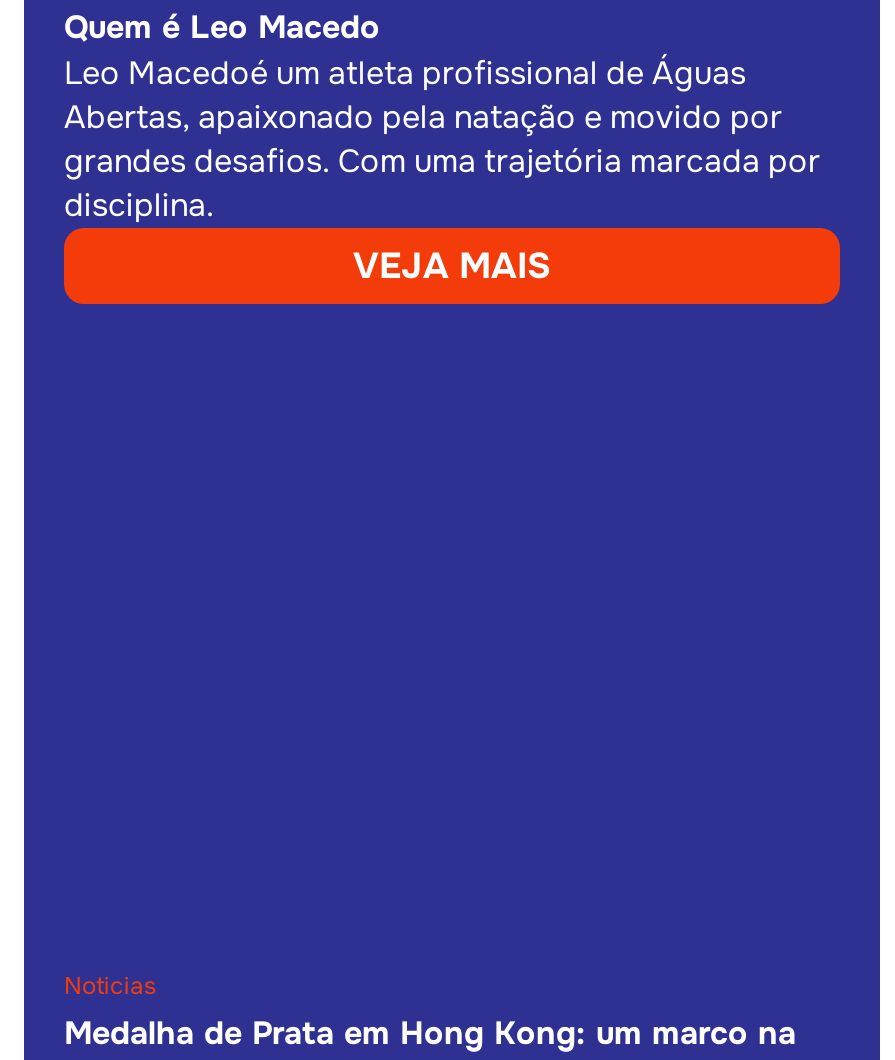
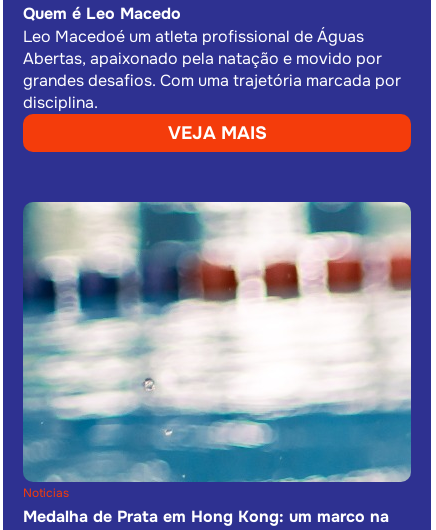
+ [image]
